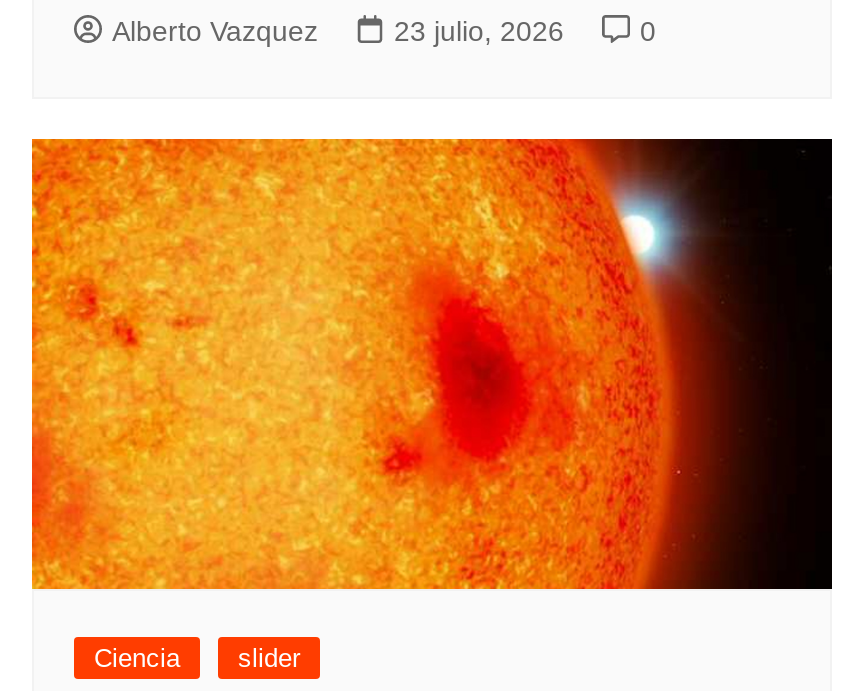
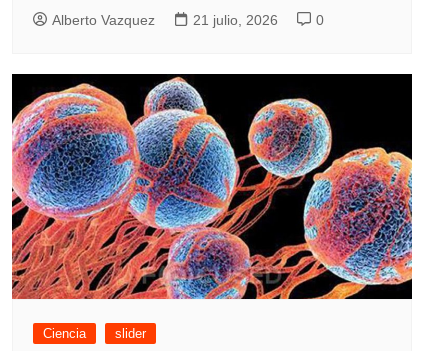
- 23 julio, 2026
+ 21 julio, 2026

- [image]
+ [image]
